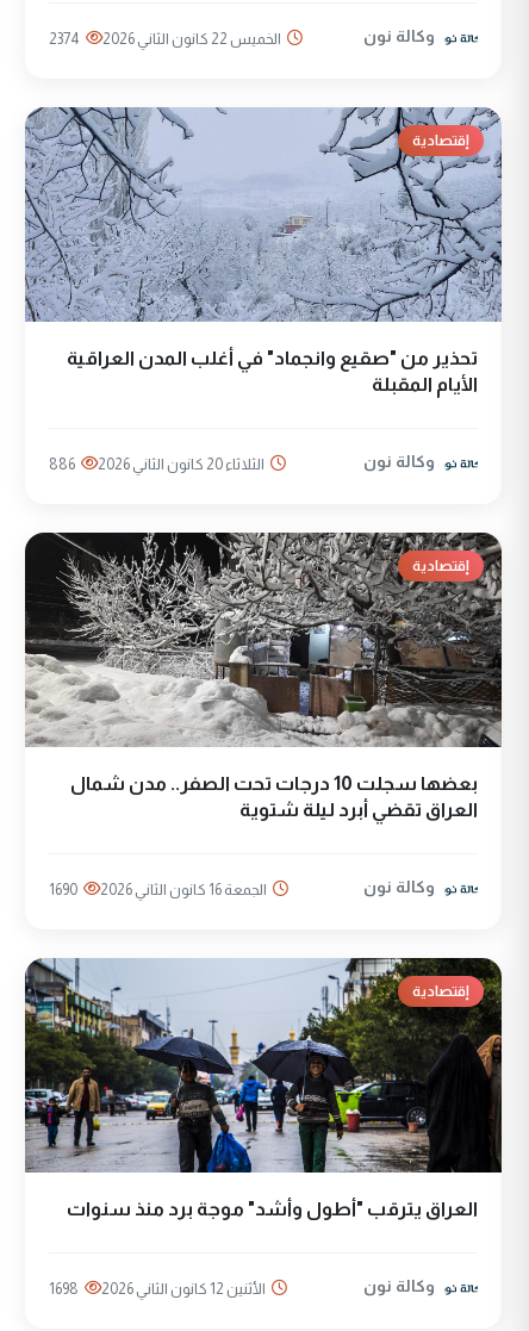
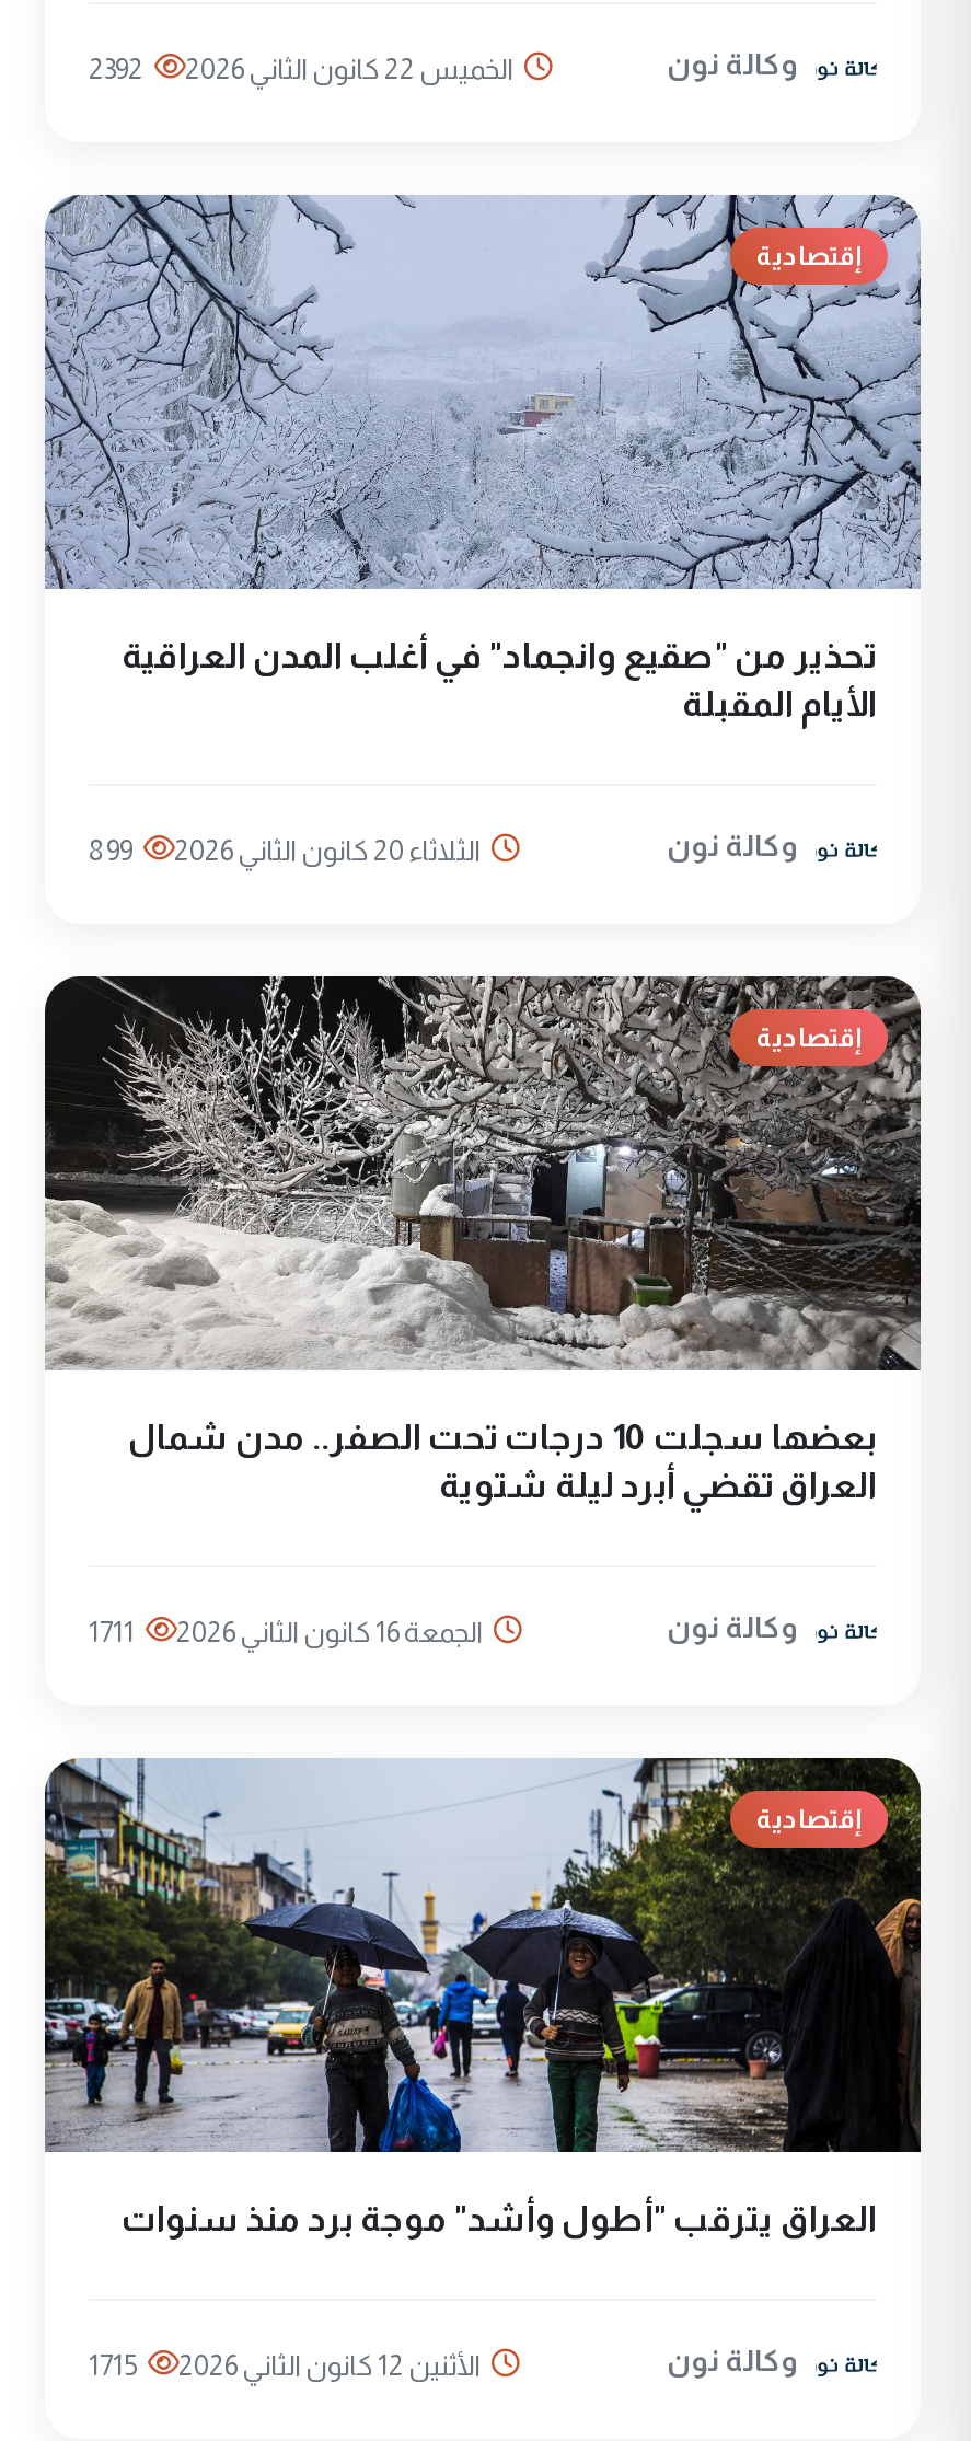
- 2374
+ 2392

- 886
+ 899

- 1690
+ 1711

- 1698
+ 1715
